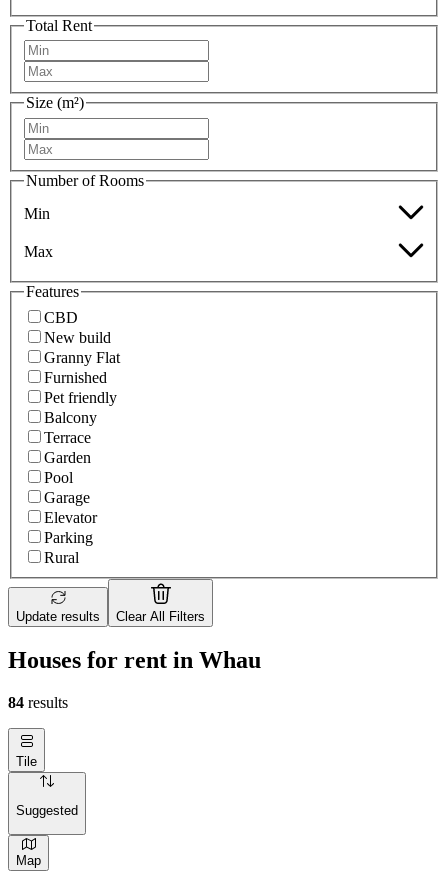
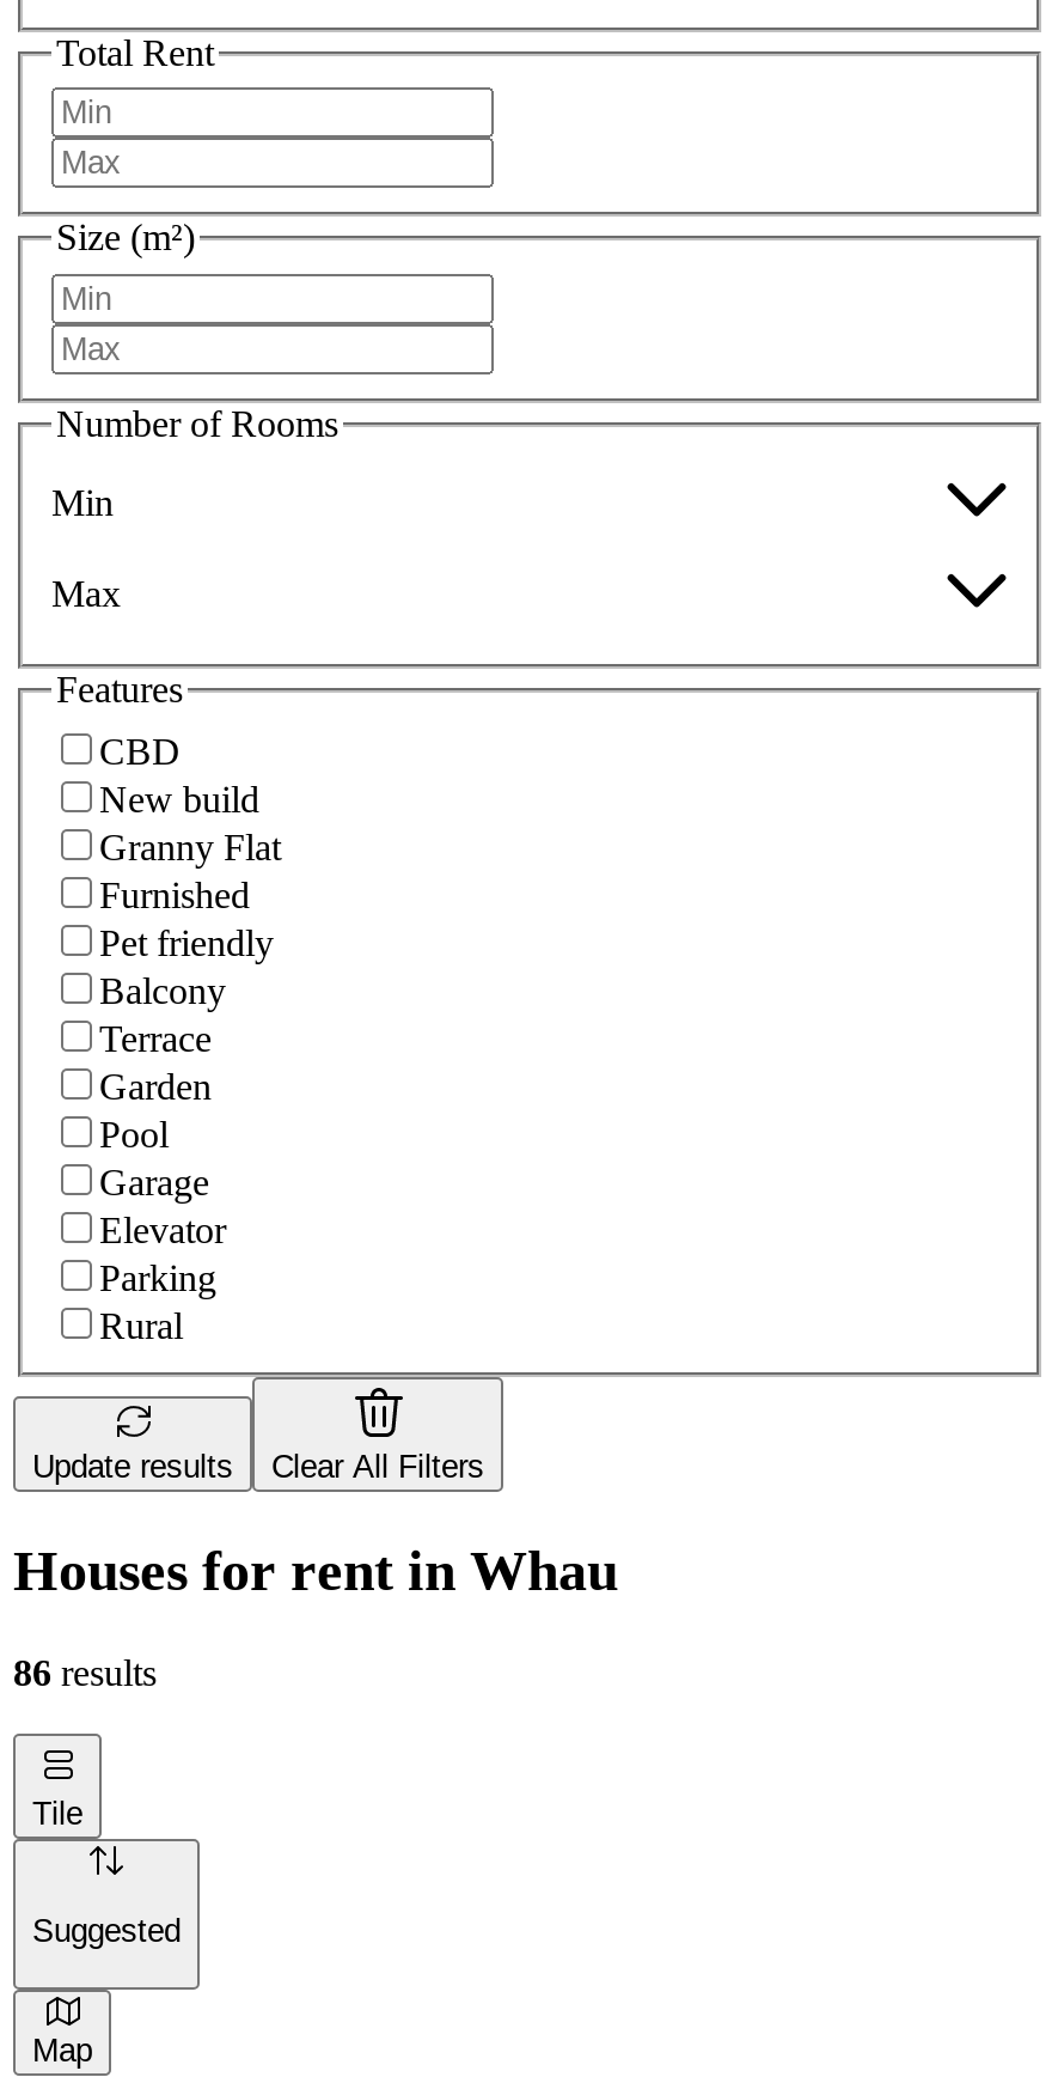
- 84 results
+ 86 results
